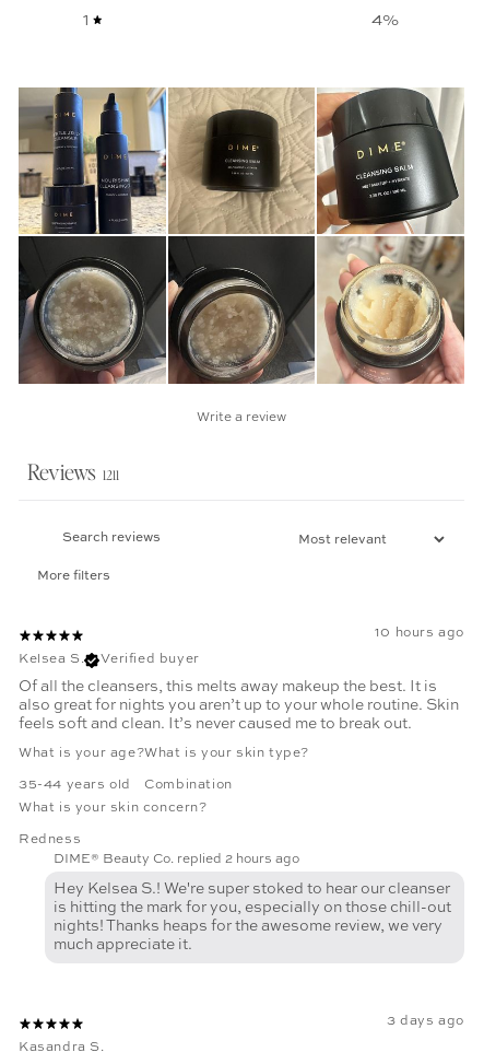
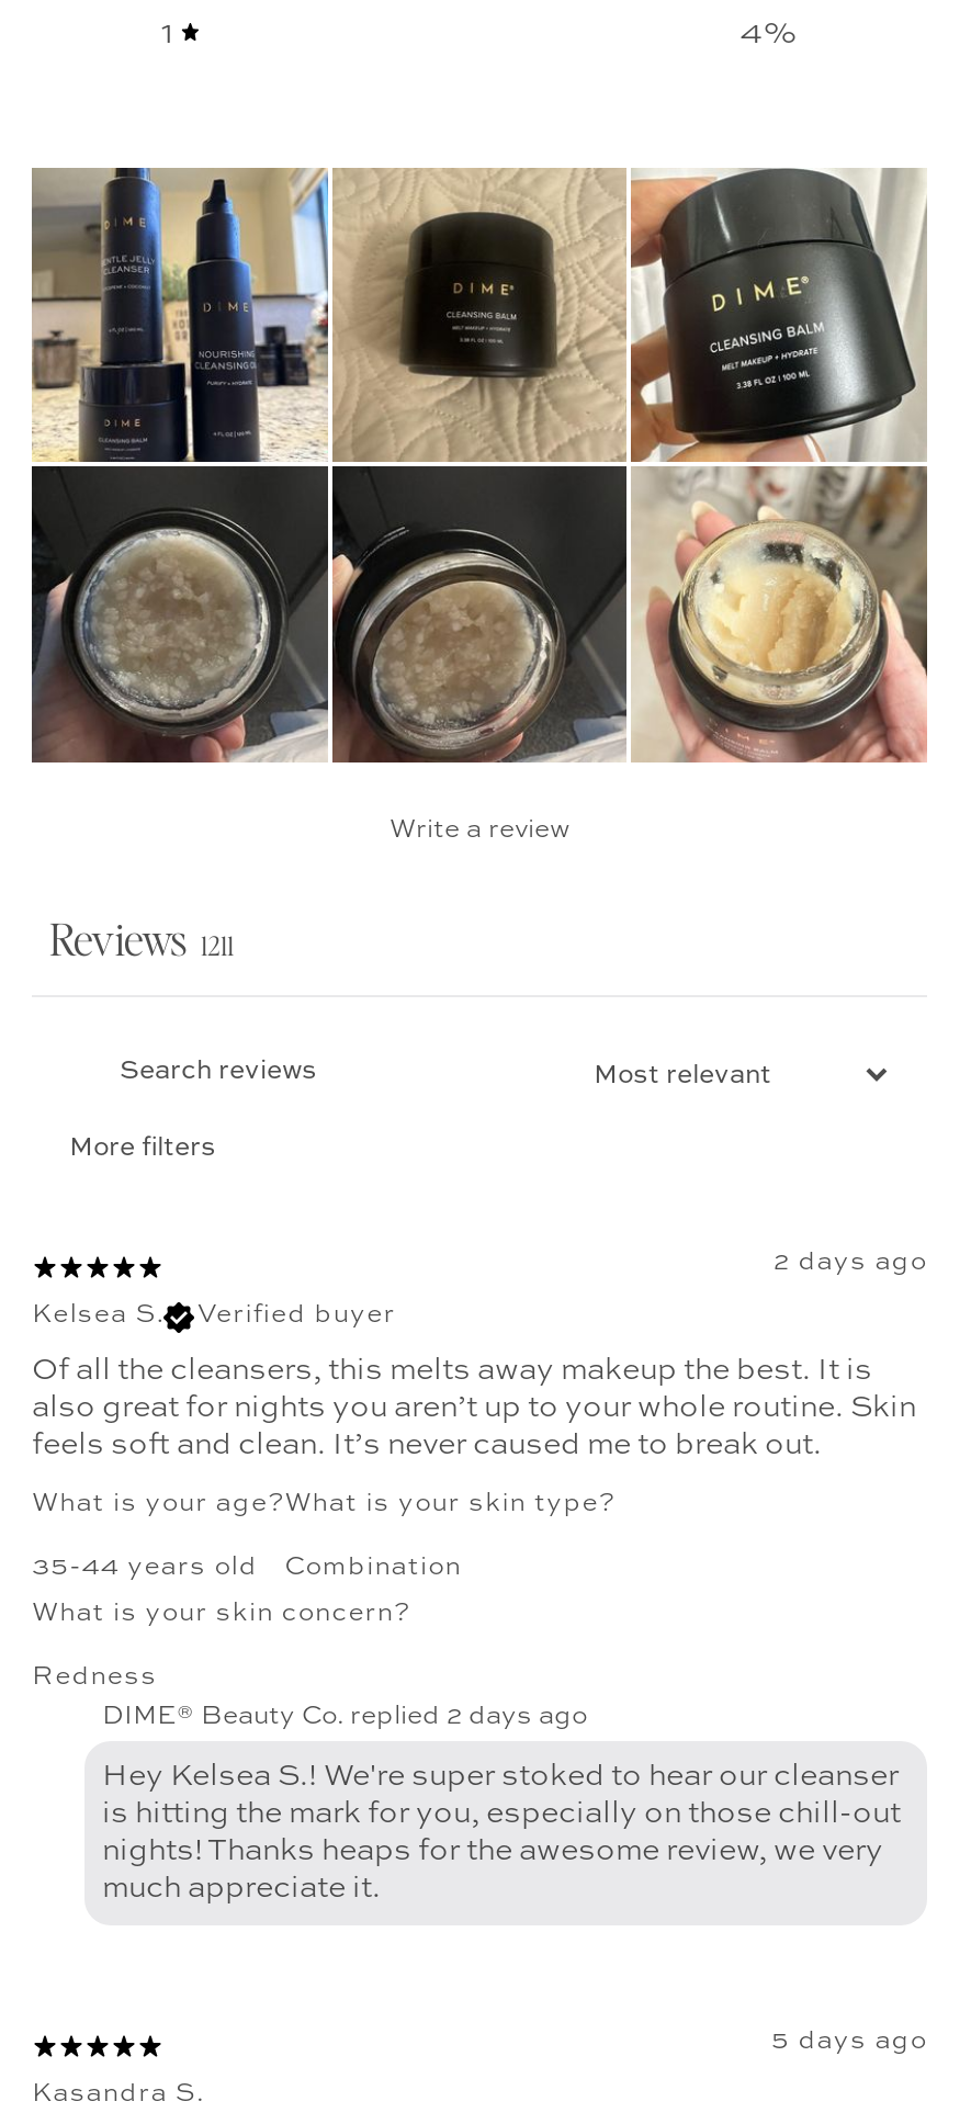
- 10 hours ago
+ 2 days ago

- DIME® Beauty Co. replied 2 hours ago
+ DIME® Beauty Co. replied 2 days ago

- 3 days ago
+ 5 days ago
